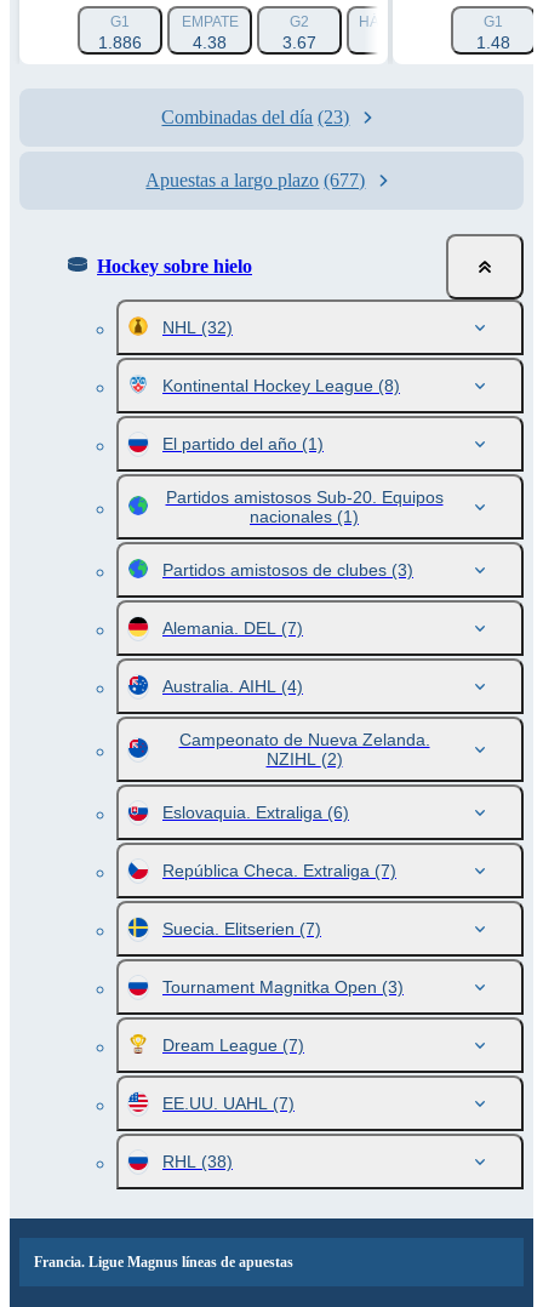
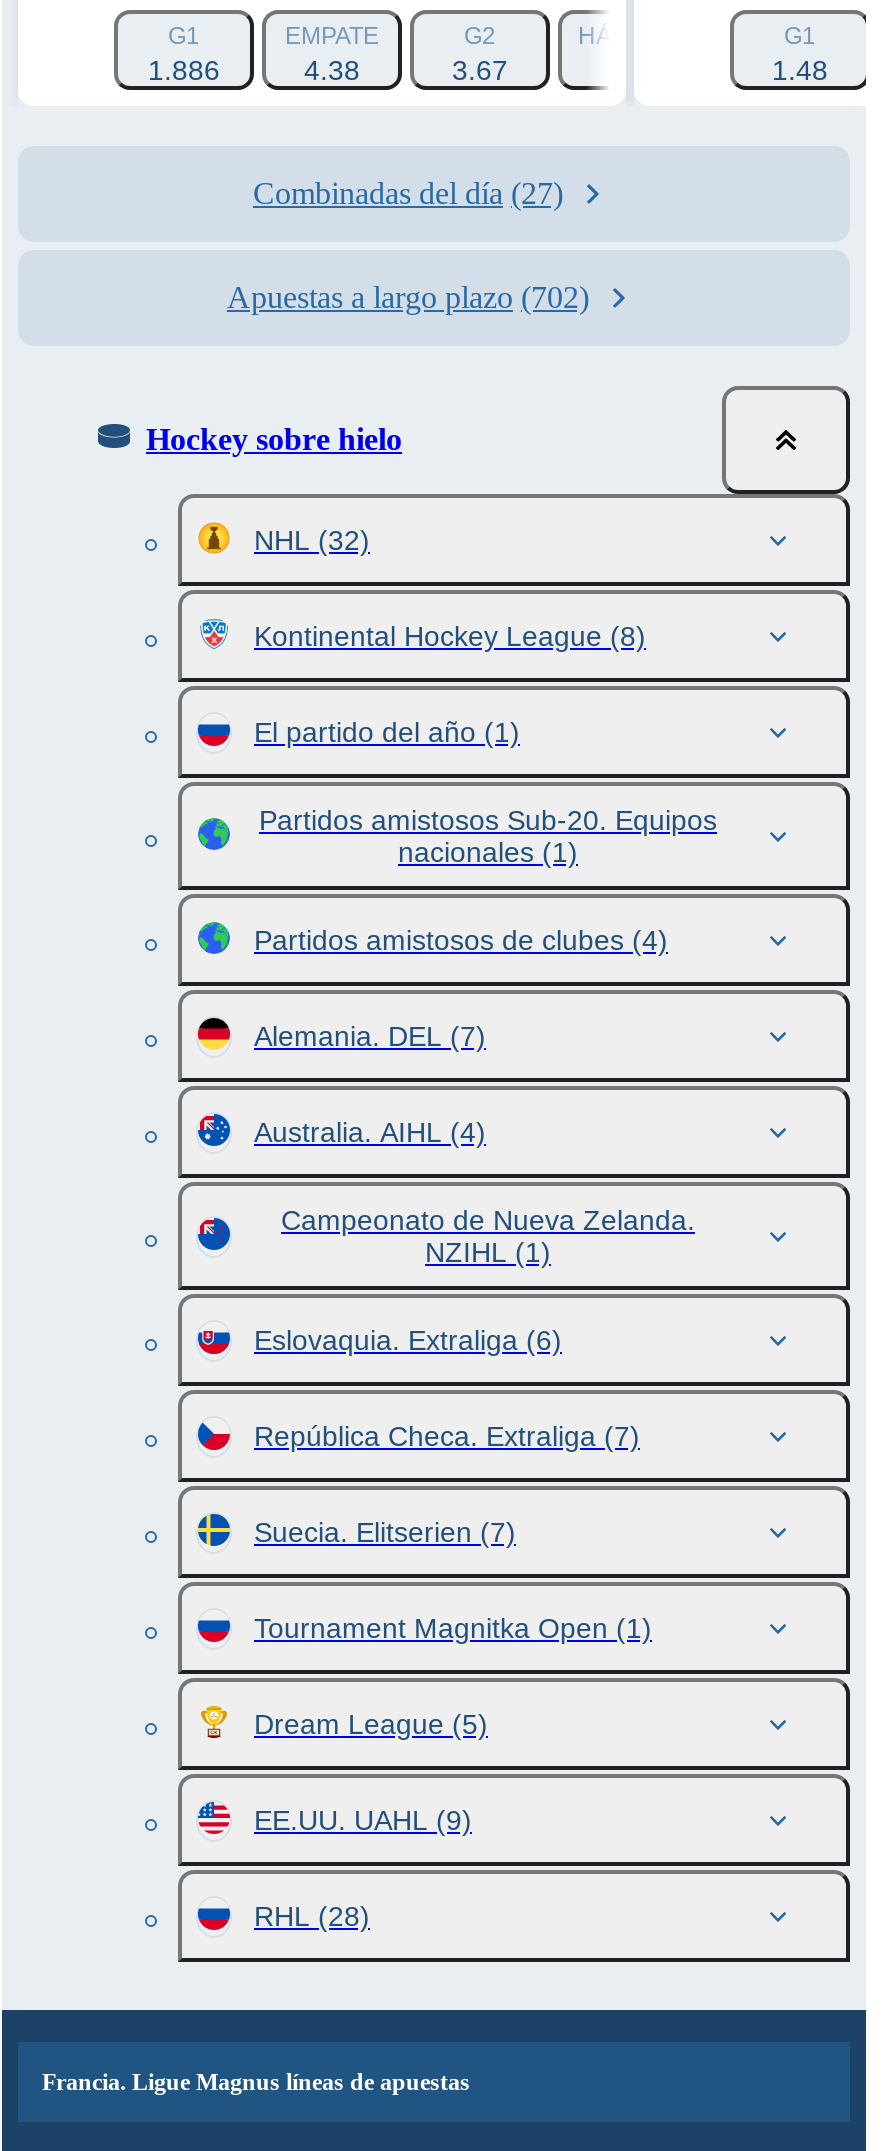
- Combinadas del día (23)
+ Combinadas del día (27)

- Apuestas a largo plazo (677)
+ Apuestas a largo plazo (702)

- Partidos amistosos de clubes (3)
+ Partidos amistosos de clubes (4)

- NZIHL (2)
+ NZIHL (1)

- Tournament Magnitka Open (3)
+ Tournament Magnitka Open (1)

- Dream League (7)
+ Dream League (5)

- EE.UU. UAHL (7)
+ EE.UU. UAHL (9)

- RHL (38)
+ RHL (28)
